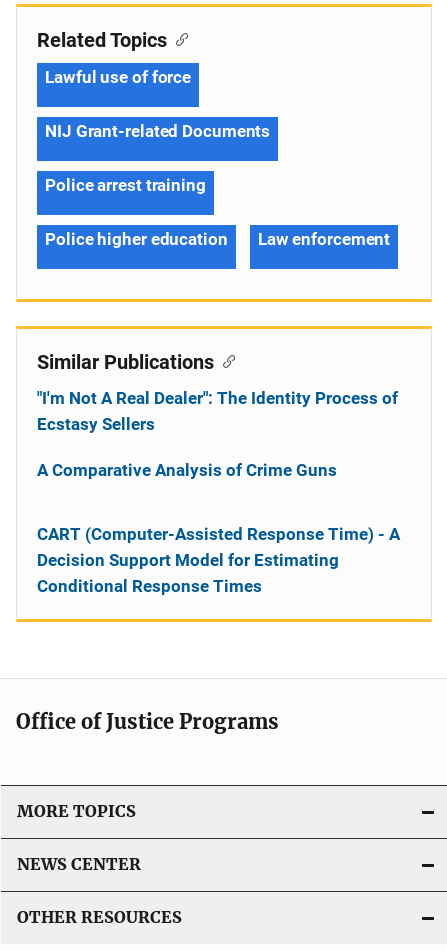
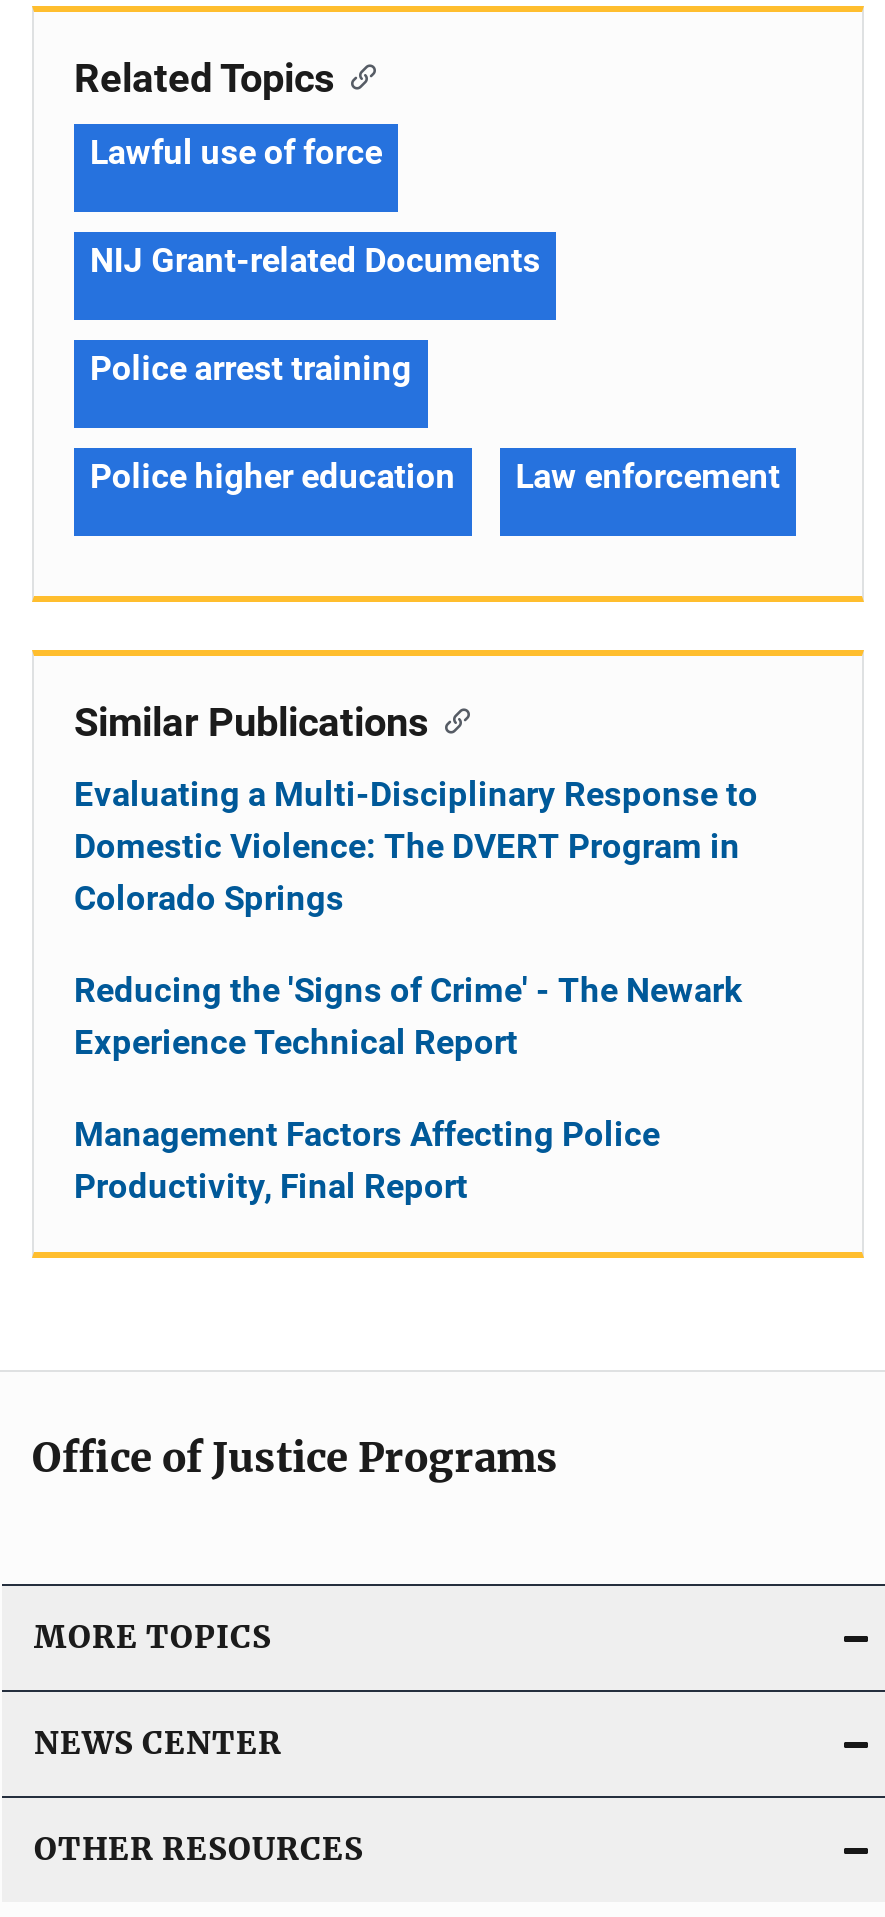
- "I'm Not A Real Dealer": The Identity Process of
- Ecstasy Sellers
+ Evaluating a Multi-Disciplinary Response to
+ Domestic Violence: The DVERT Program in
+ Colorado Springs

- A Comparative Analysis of Crime Guns
+ Reducing the 'Signs of Crime' - The Newark
+ Experience Technical Report

- CART (Computer-Assisted Response Time) - A
- Decision Support Model for Estimating
- Conditional Response Times
+ Management Factors Affecting Police
+ Productivity, Final Report
